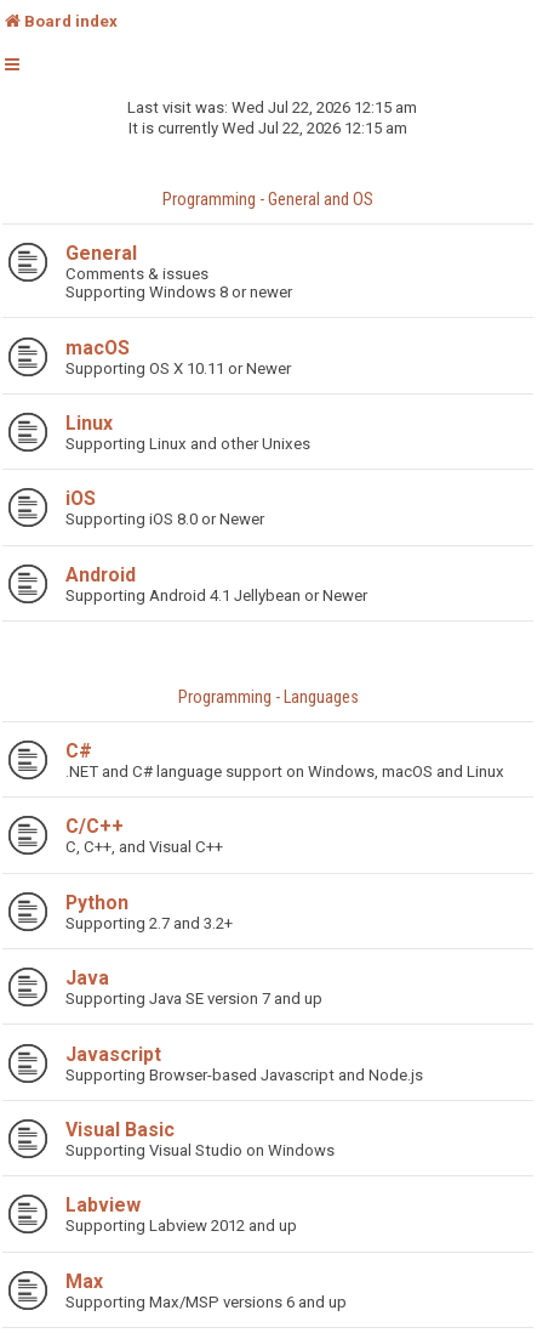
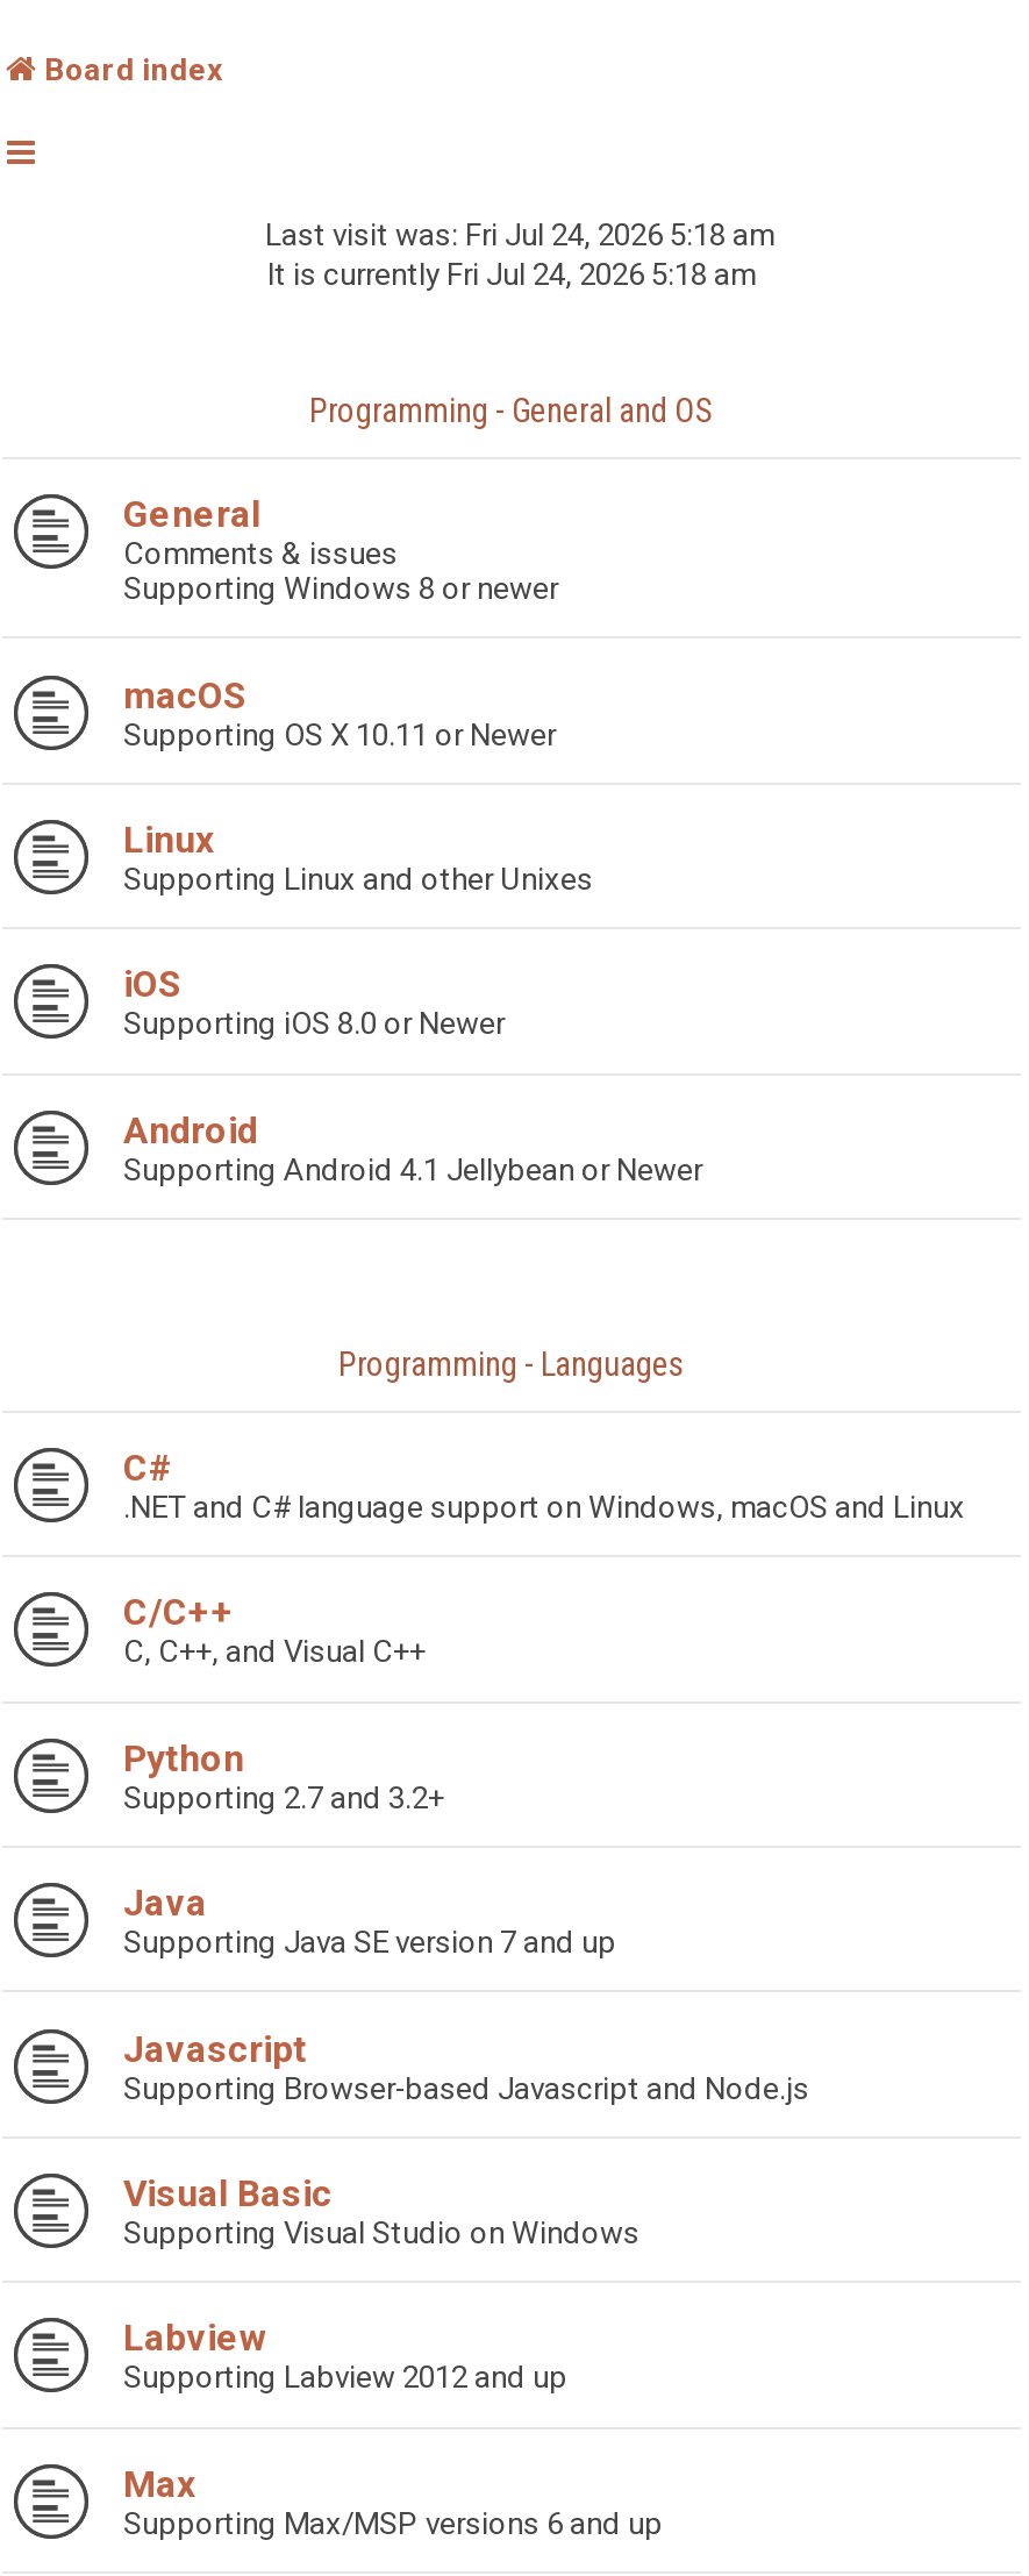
- Last visit was: Wed Jul 22, 2026 12:15 am
+ Last visit was: Fri Jul 24, 2026 5:18 am

- It is currently Wed Jul 22, 2026 12:15 am
+ It is currently Fri Jul 24, 2026 5:18 am
